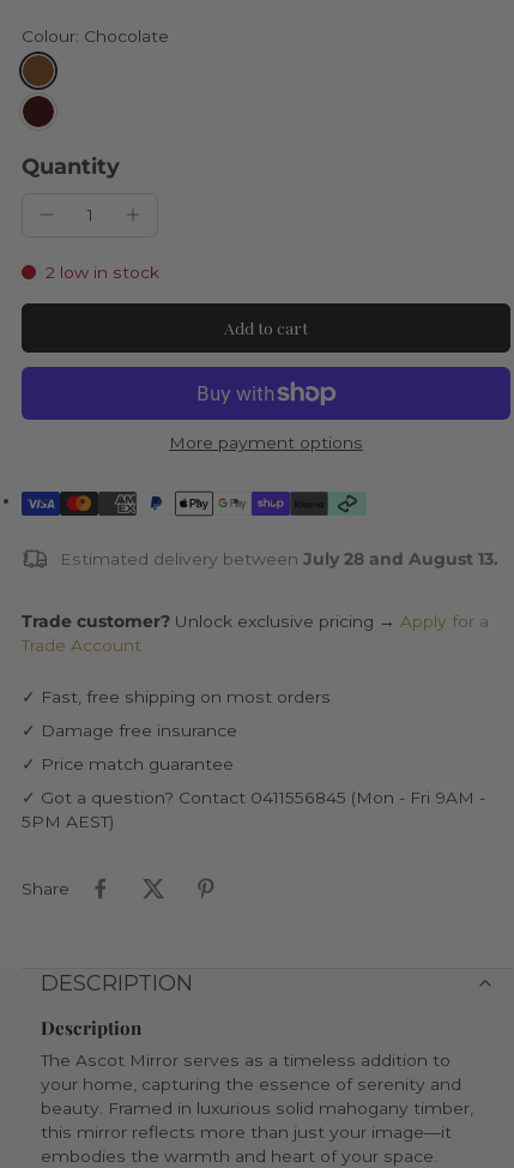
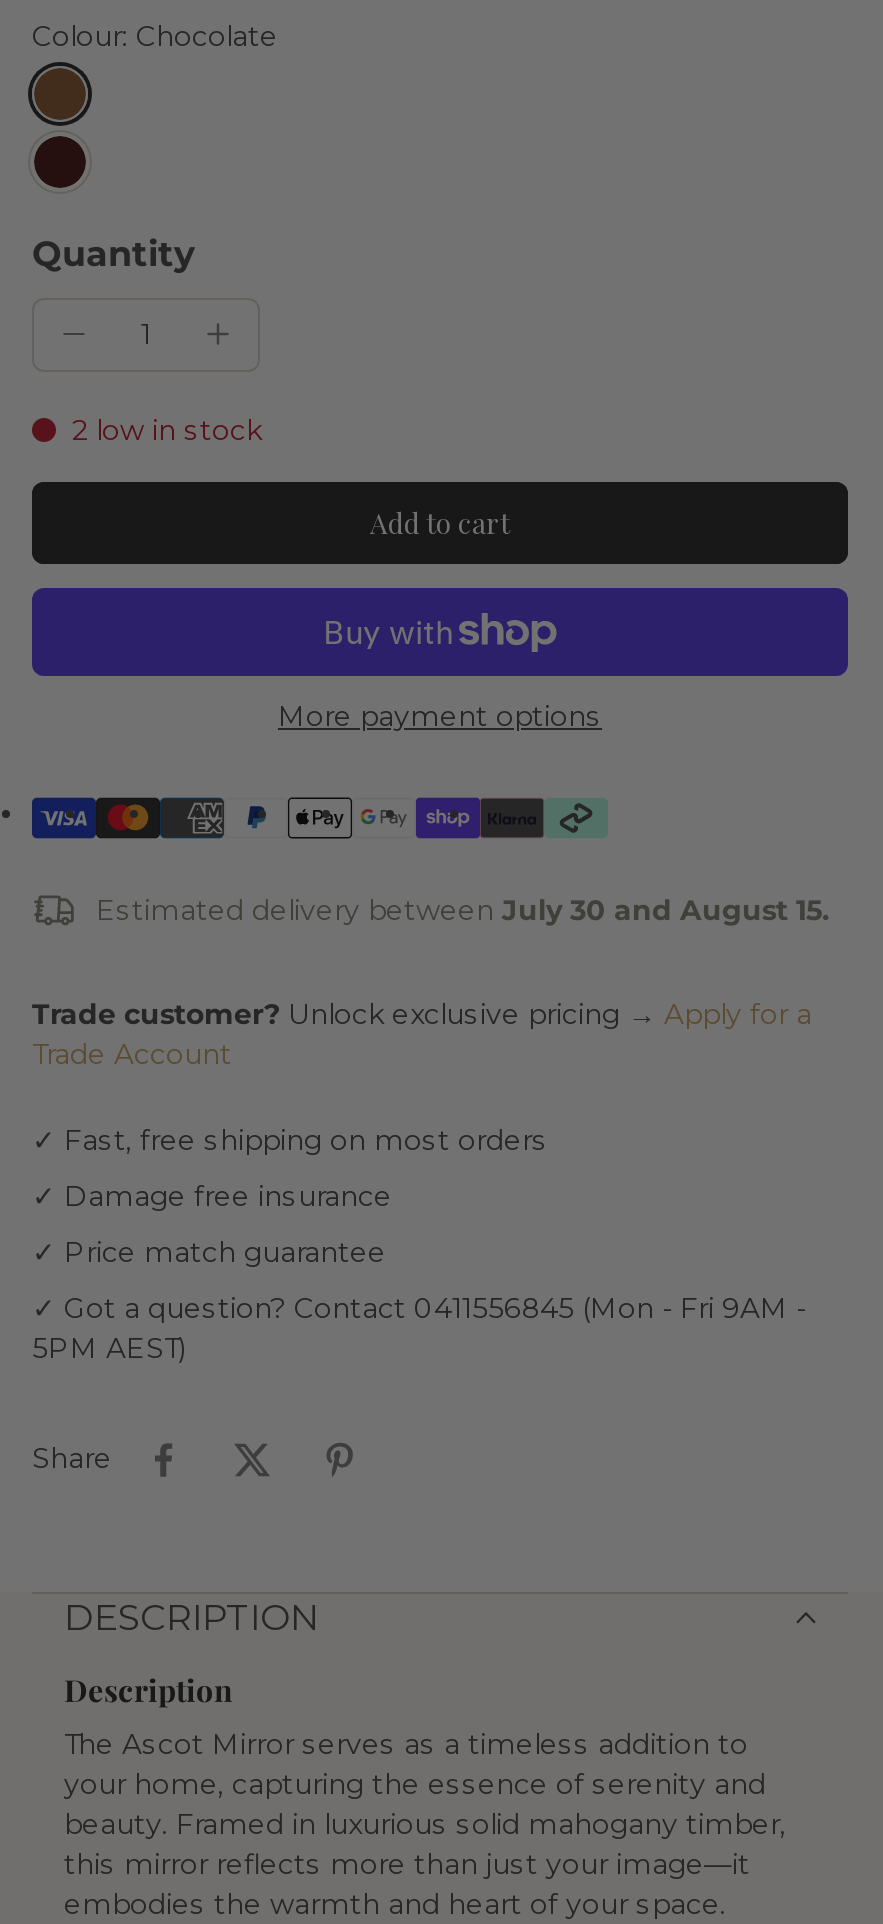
- Estimated delivery between July 28 and August 13.
+ Estimated delivery between July 30 and August 15.
